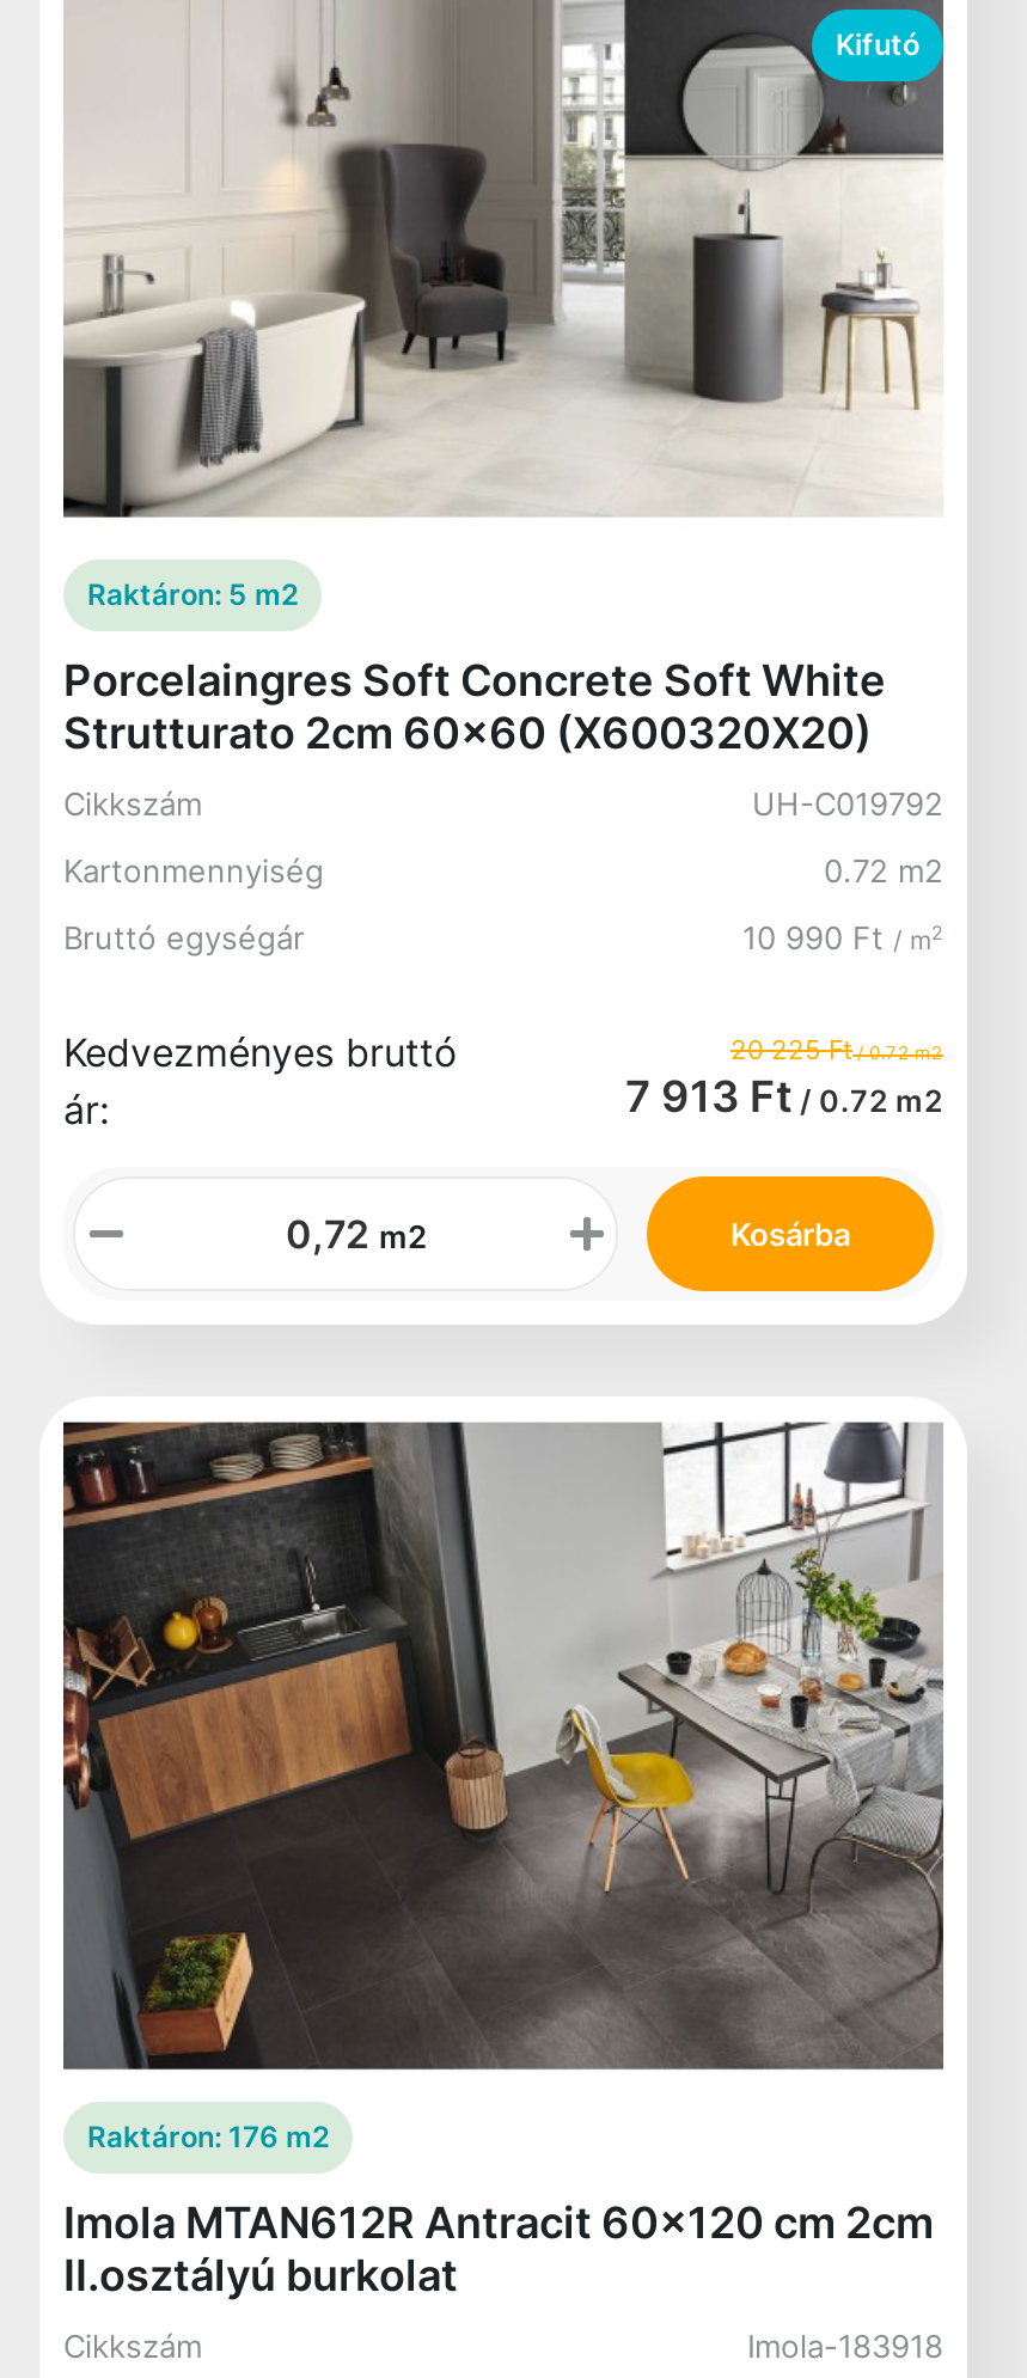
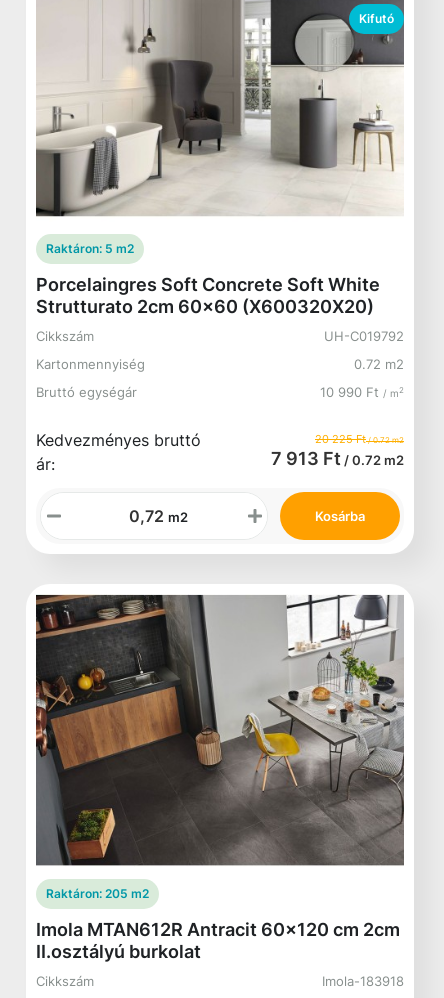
- Raktáron: 176 m2
+ Raktáron: 205 m2
